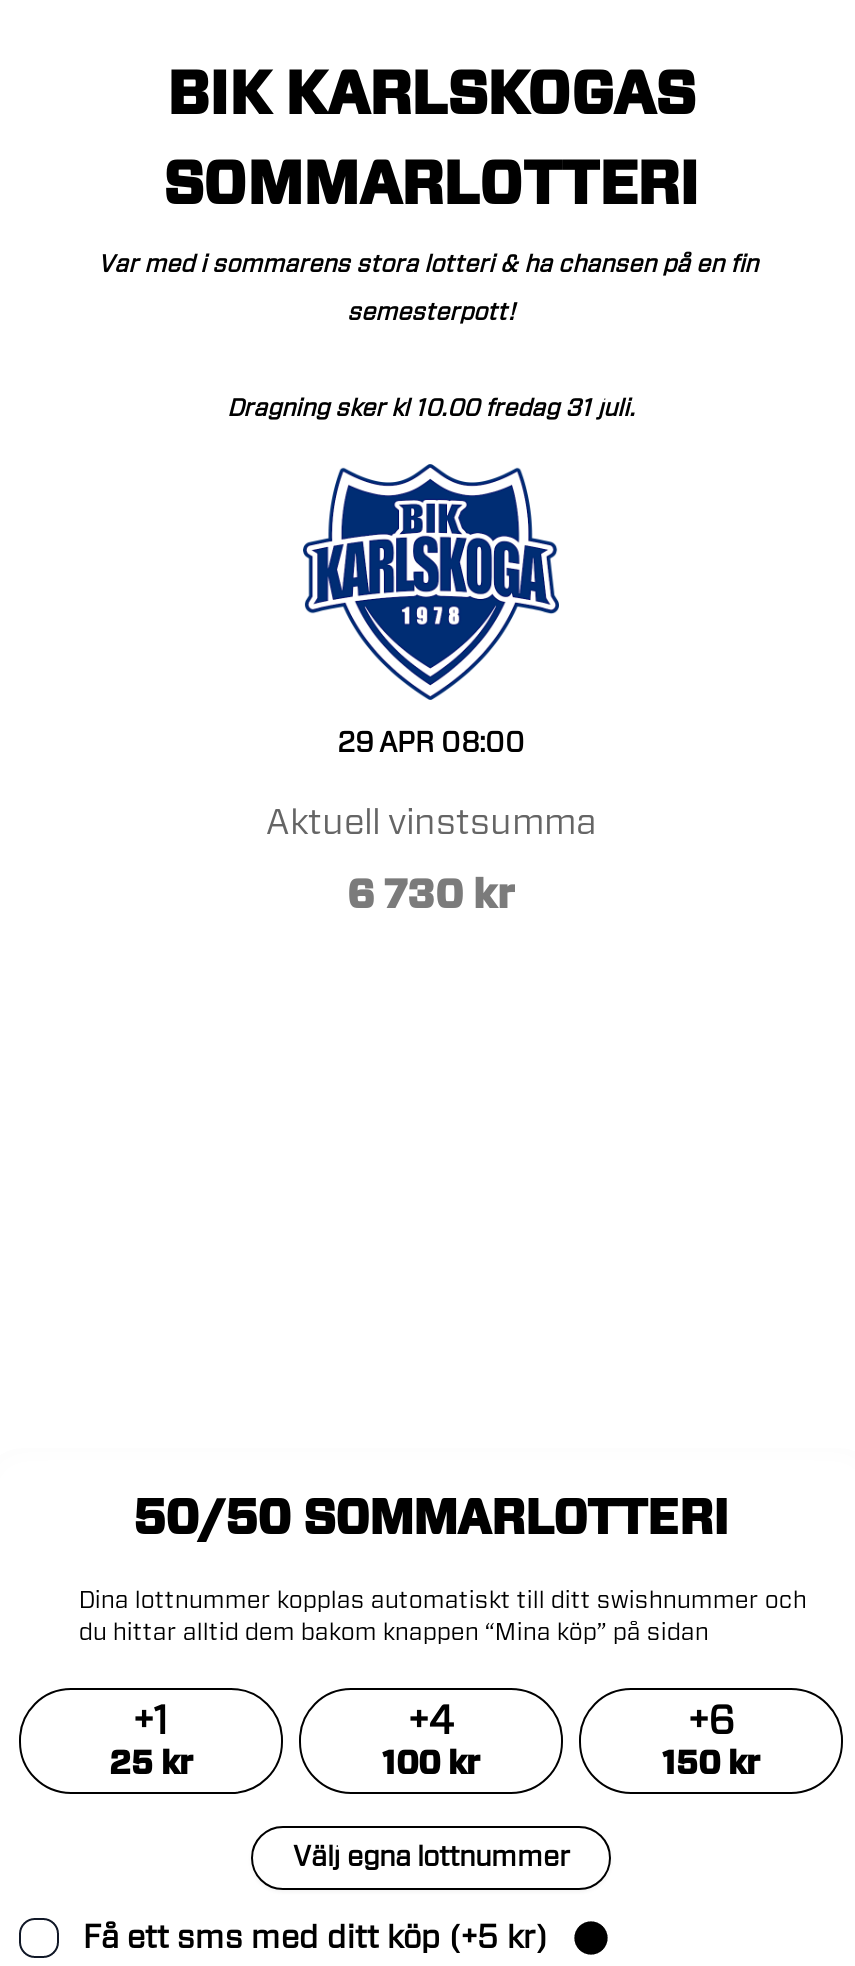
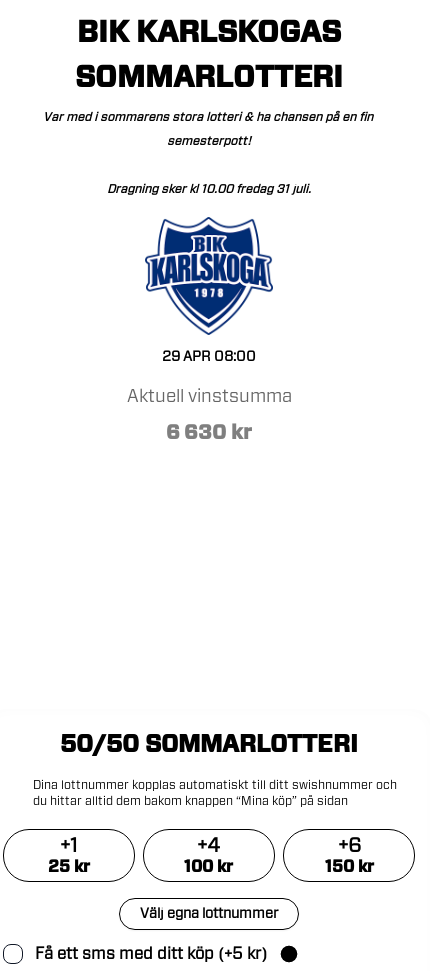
- 6 730 kr
+ 6 630 kr
